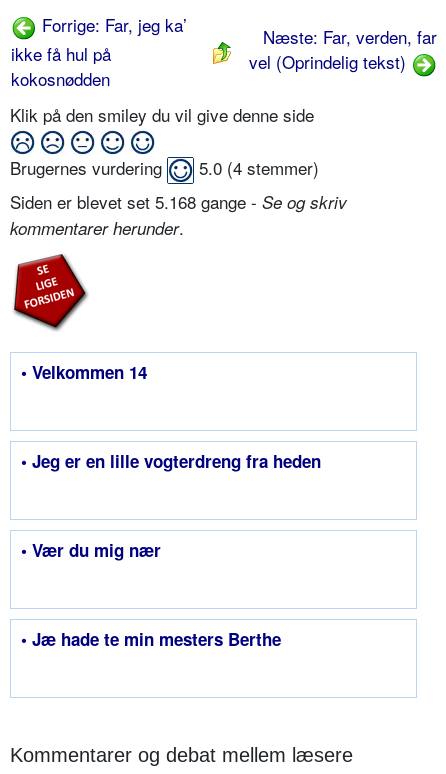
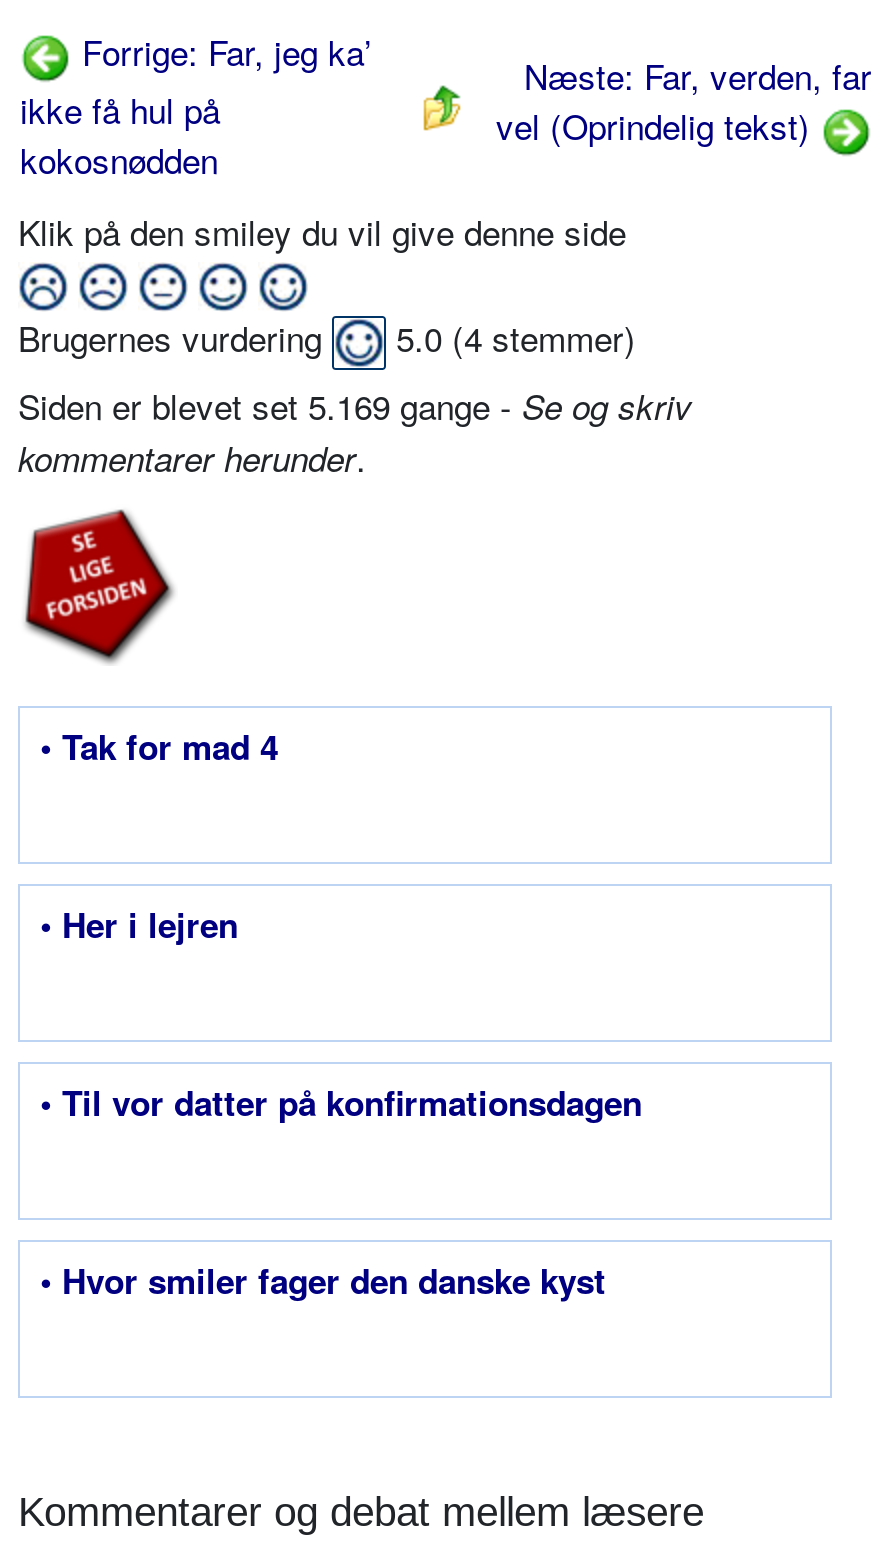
- Siden er blevet set 5.168 gange - Se og skriv
+ Siden er blevet set 5.169 gange - Se og skriv

- • Velkommen 14
+ • Tak for mad 4

- • Jeg er en lille vogterdreng fra heden
+ • Her i lejren

- • Vær du mig nær
+ • Til vor datter på konfirmationsdagen

- • Jæ hade te min mesters Berthe
+ • Hvor smiler fager den danske kyst
